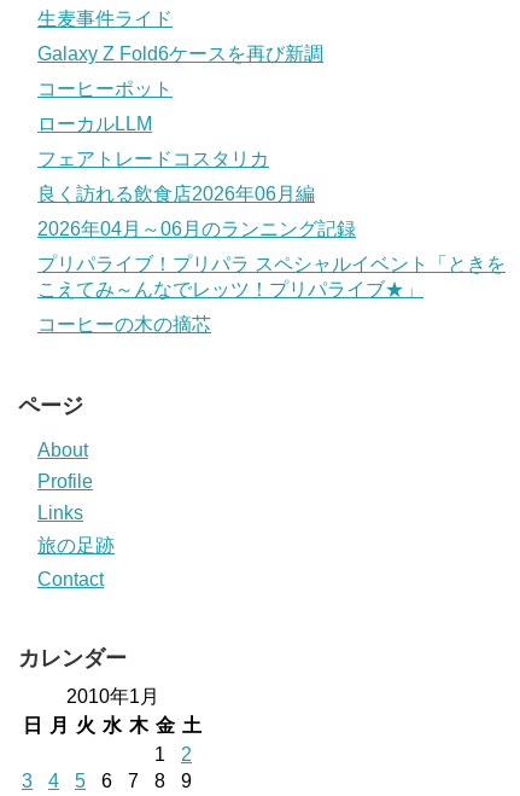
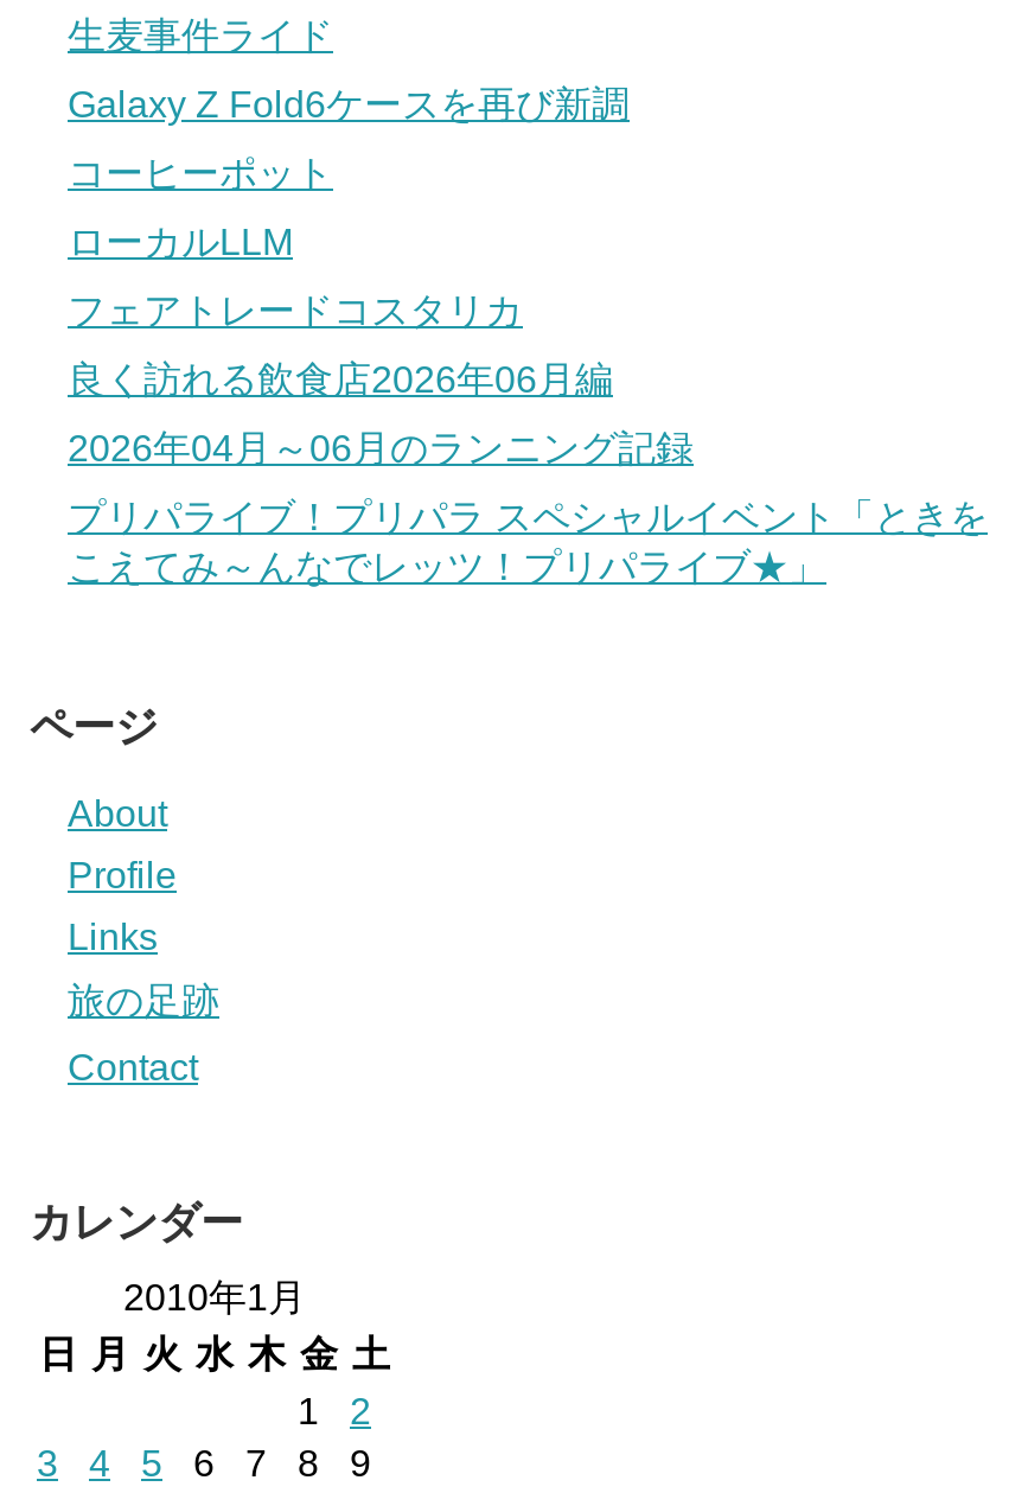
- コーヒーの木の摘芯
